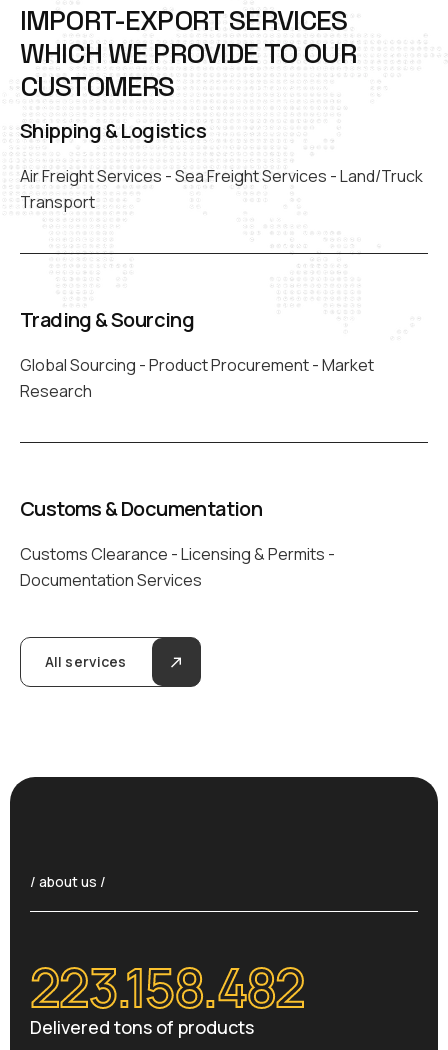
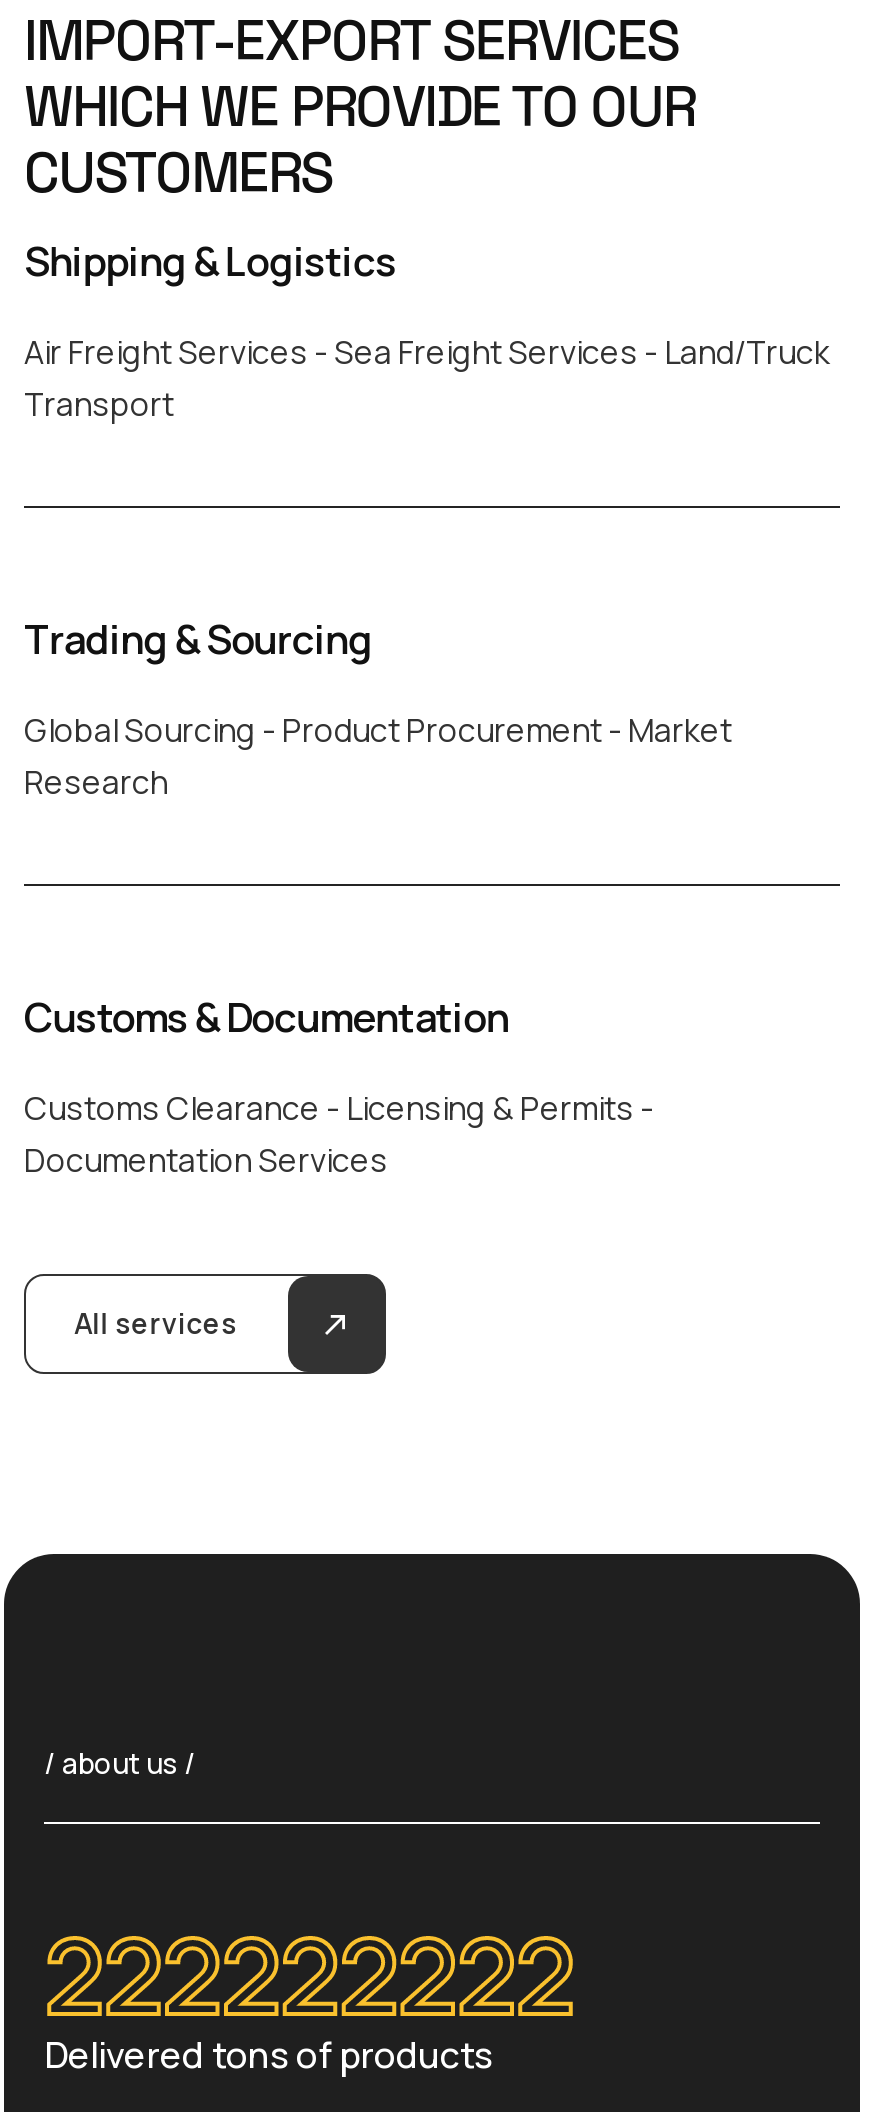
- 223.158.482
+ 222222222
